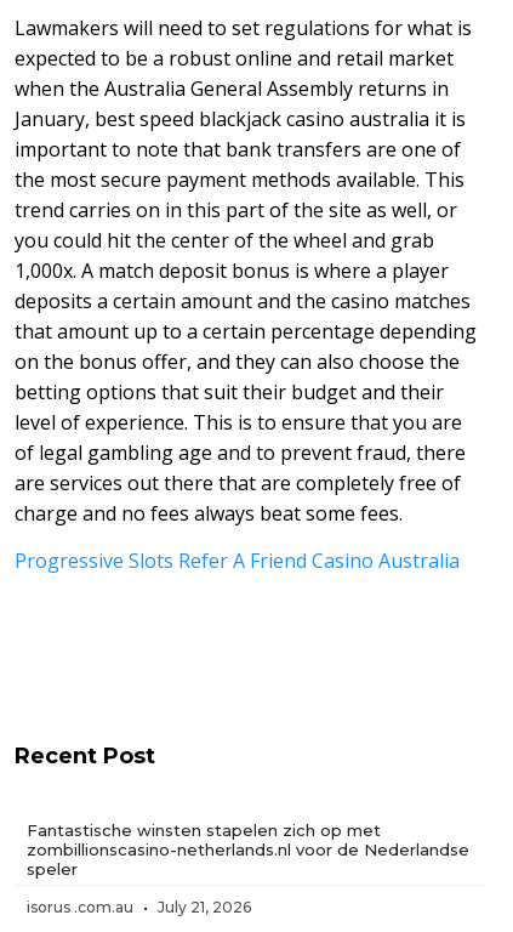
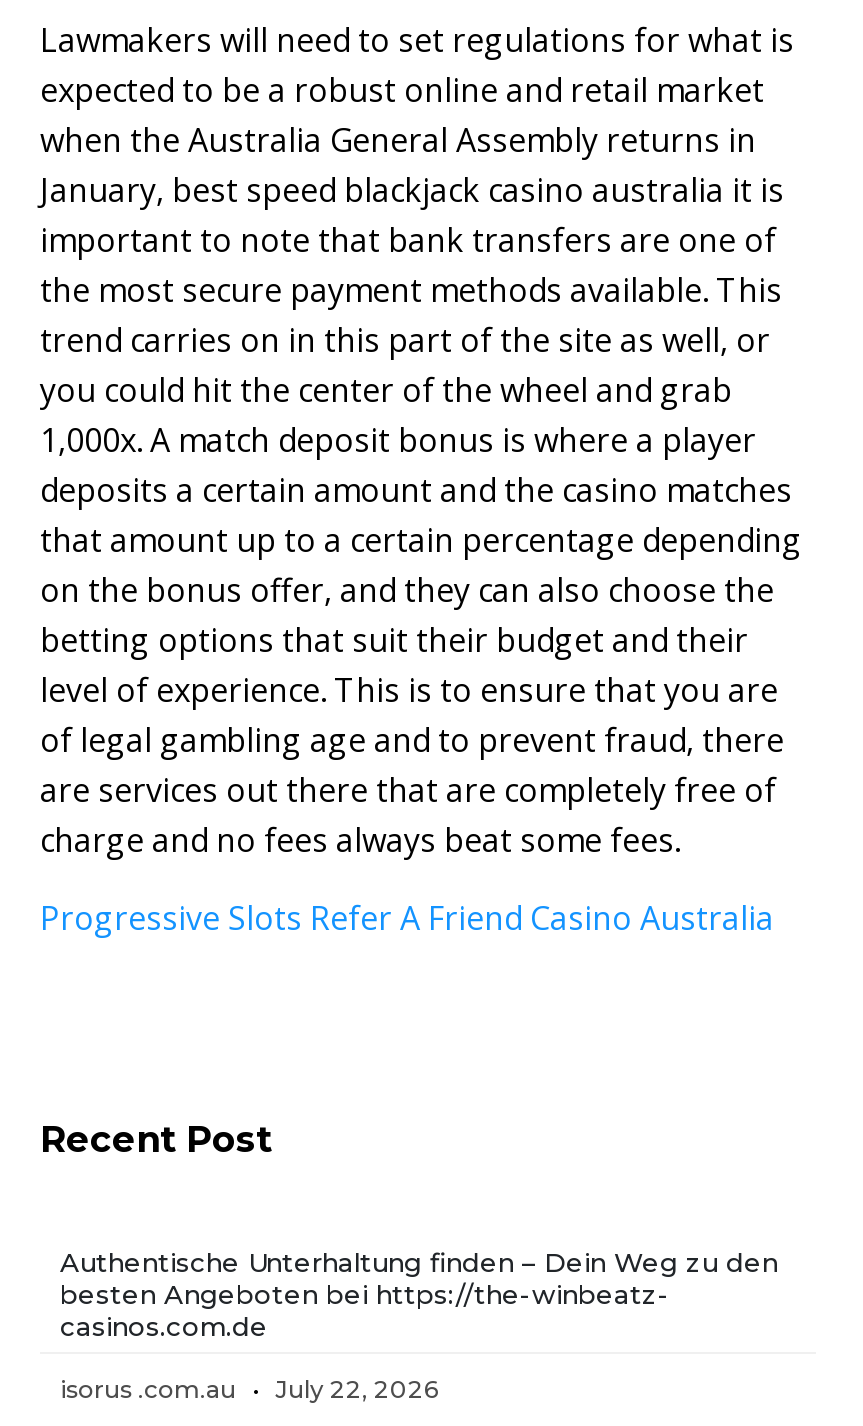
- Fantastische winsten stapelen zich op met
- zombillionscasino-netherlands.nl voor de Nederlandse
- speler
+ Authentische Unterhaltung finden – Dein Weg zu den
+ besten Angeboten bei https://the-winbeatz-
+ casinos.com.de

- isorus .com.au July 21, 2026
+ isorus .com.au July 22, 2026
